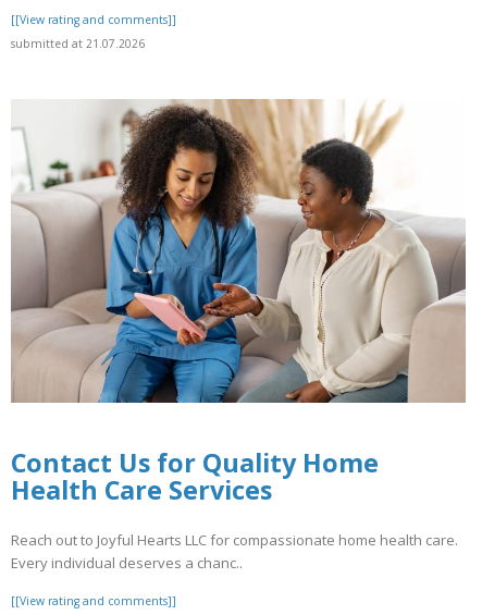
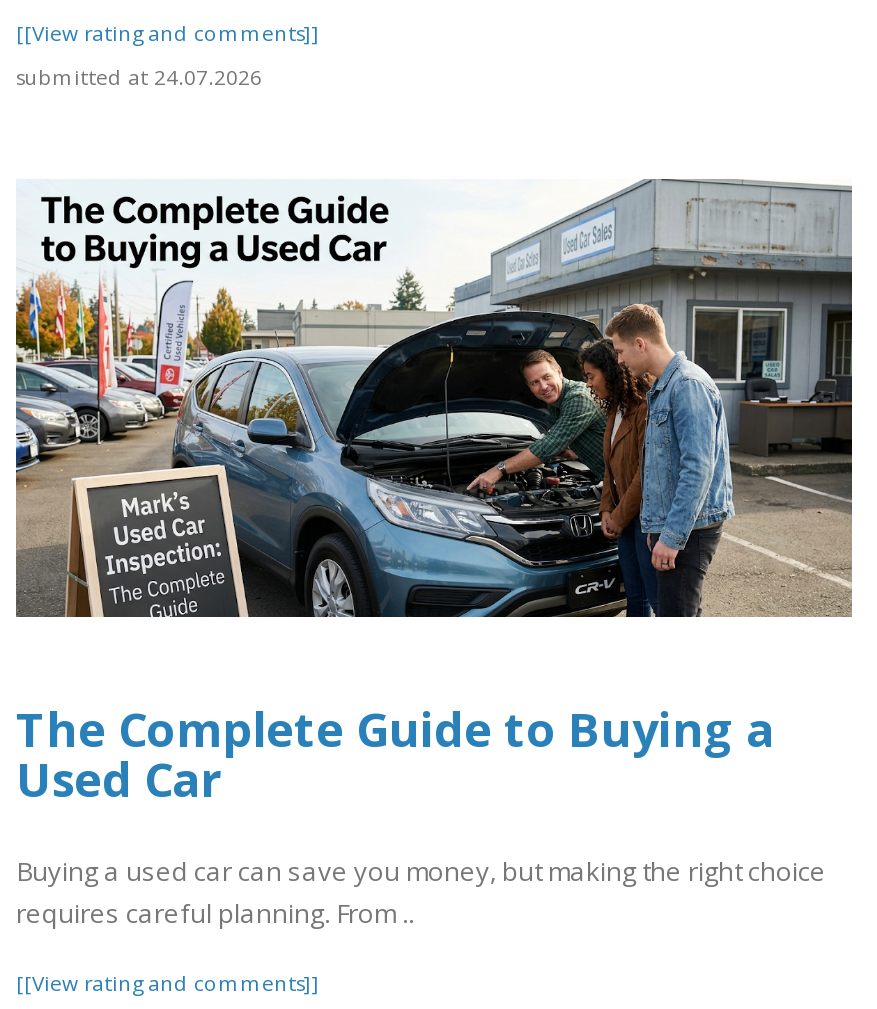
- submitted at 21.07.2026
+ submitted at 24.07.2026

- [image]
+ [image]

- Contact Us for Quality Home
- Health Care Services
+ The Complete Guide to Buying a
+ Used Car

- Reach out to Joyful Hearts LLC for compassionate home health care.
- Every individual deserves a chanc..
+ Buying a used car can save you money, but making the right choice
+ requires careful planning. From ..
